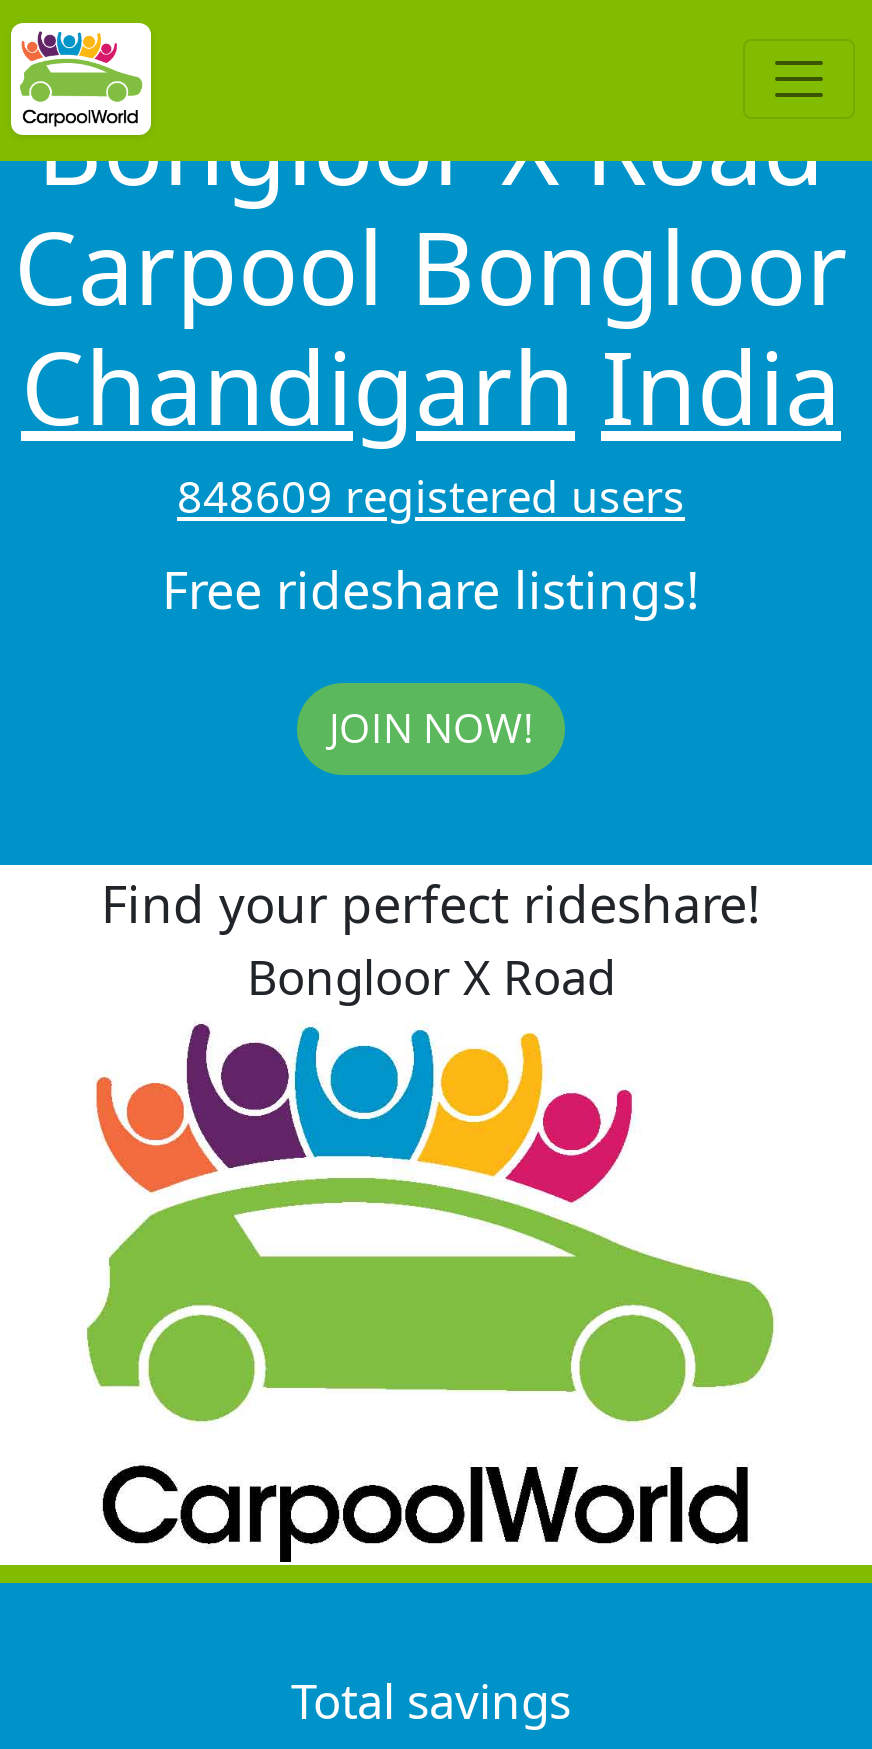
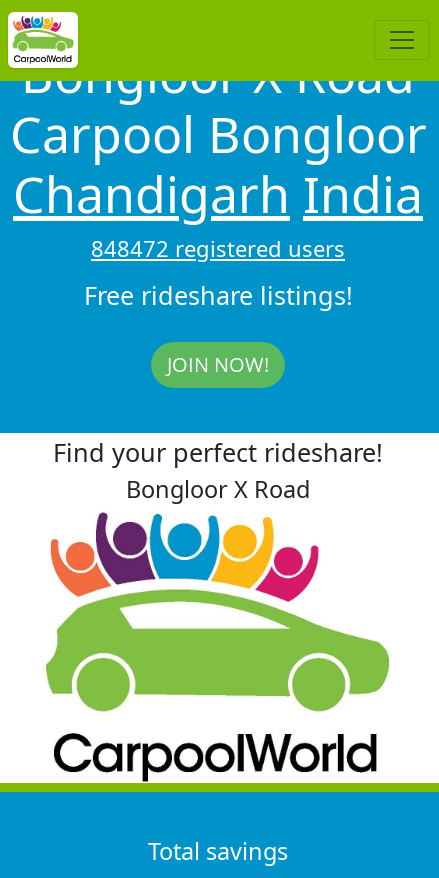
- 848609 registered users
+ 848472 registered users
